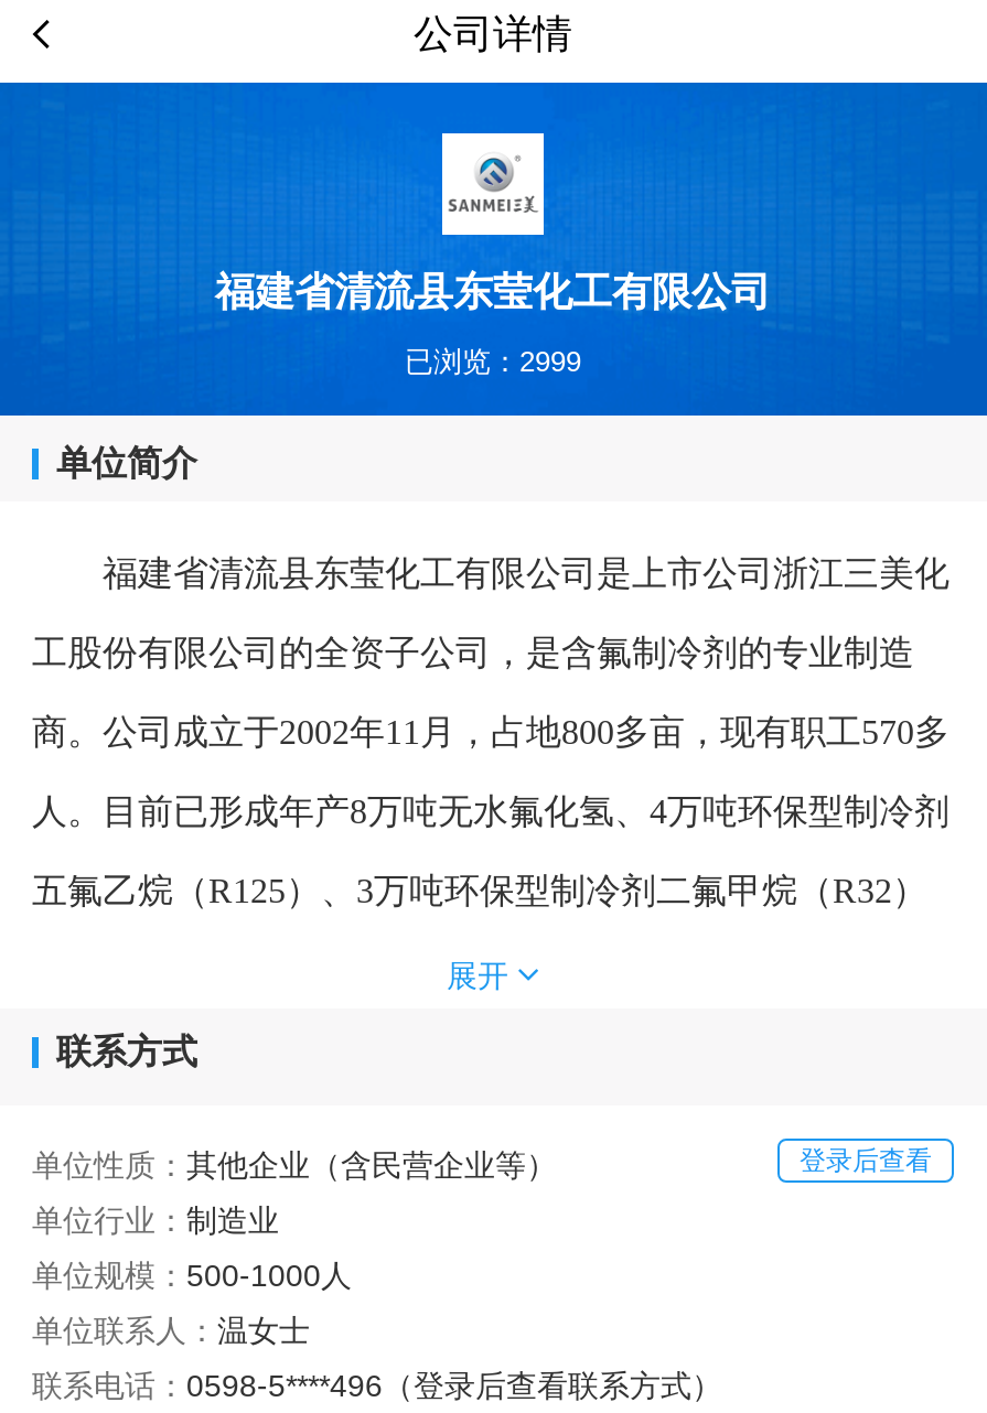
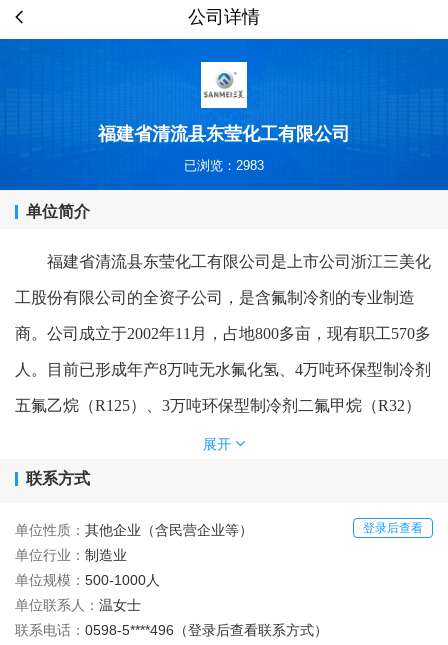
- 已浏览：2999
+ 已浏览：2983
